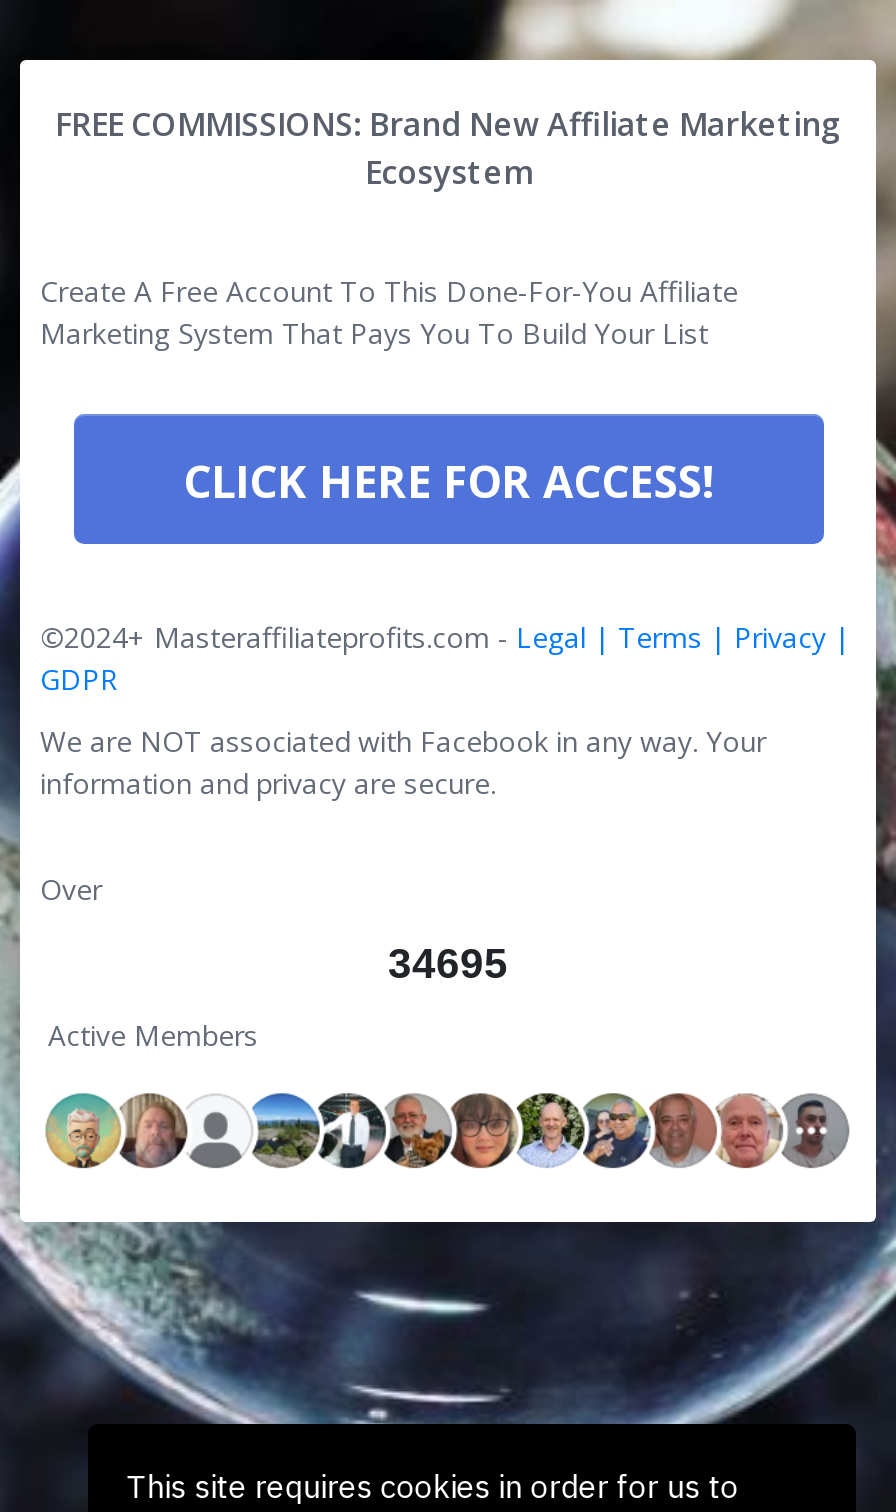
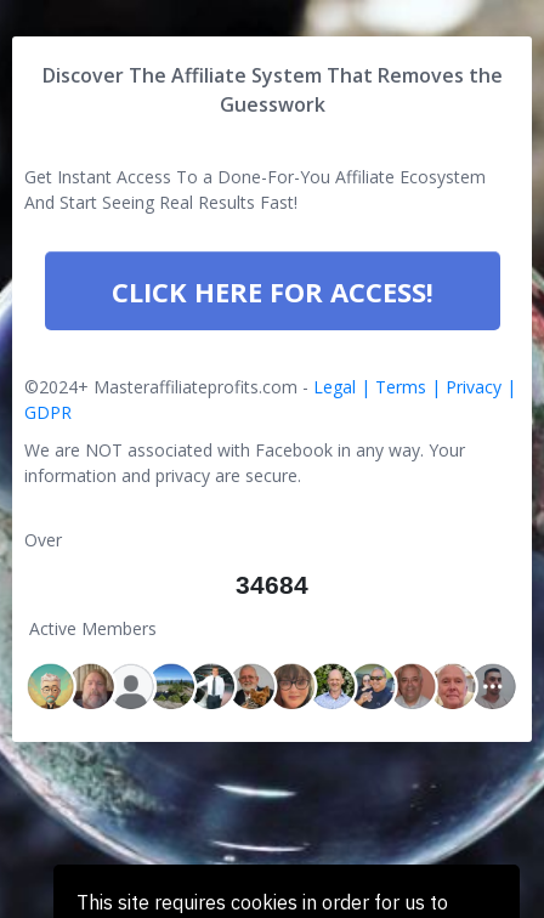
- FREE COMMISSIONS: Brand New Affiliate Marketing
- Ecosystem
+ Discover The Affiliate System That Removes the
+ Guesswork

- Create A Free Account To This Done-For-You Affiliate
- Marketing System That Pays You To Build Your List
+ Get Instant Access To a Done-For-You Affiliate Ecosystem
+ And Start Seeing Real Results Fast!

- 34695
+ 34684
